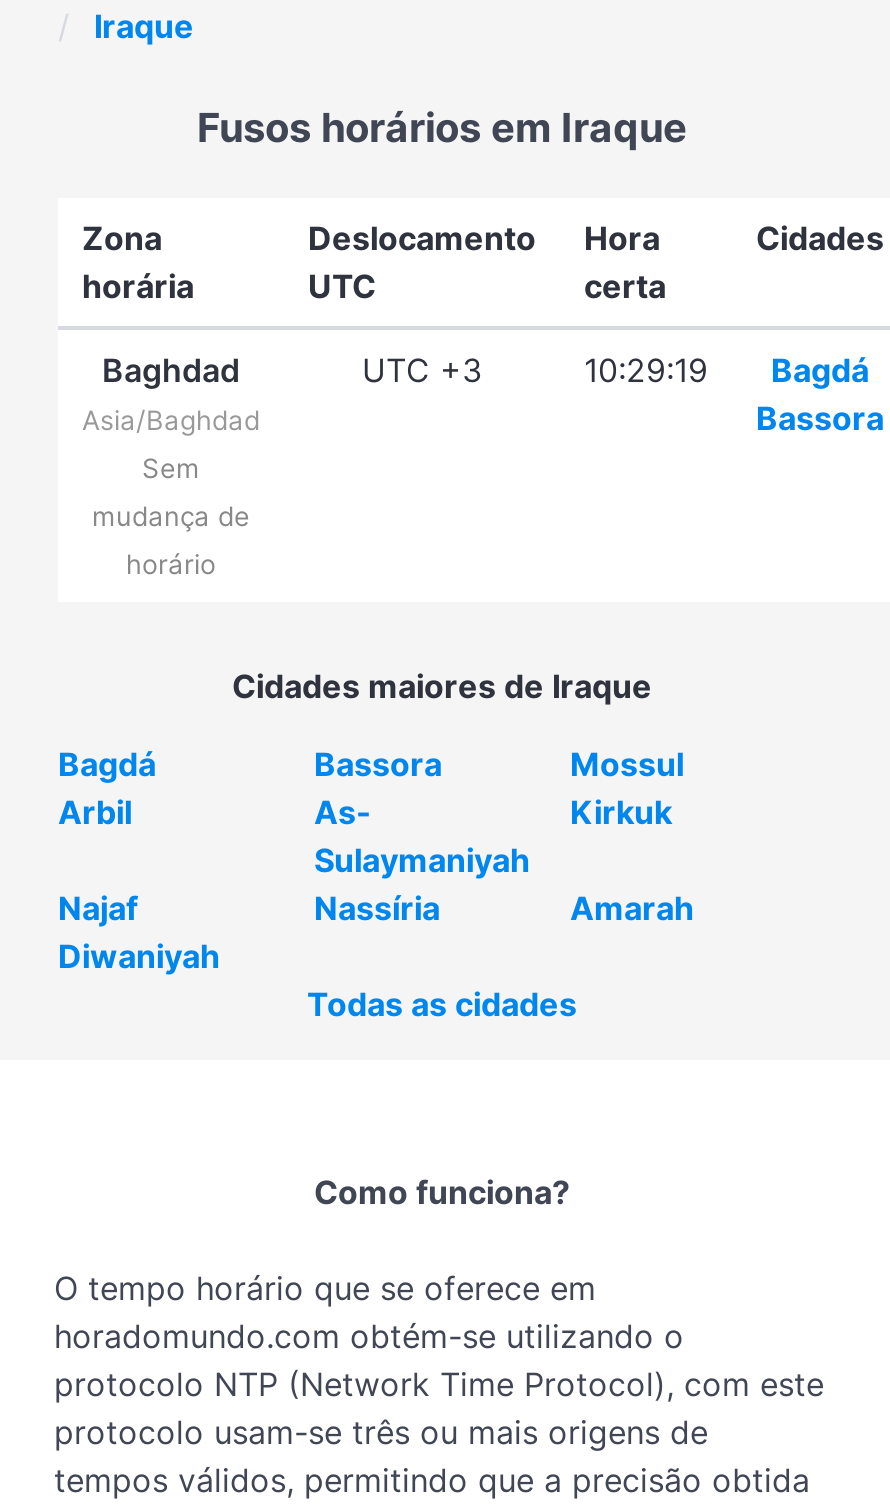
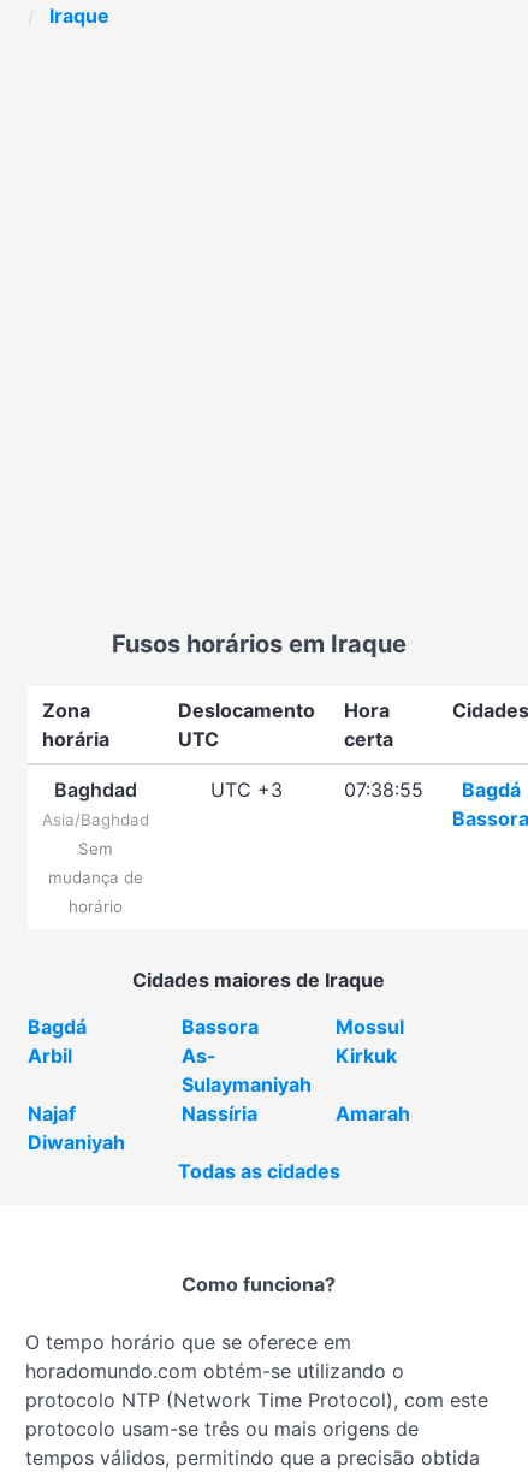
- 10:29:19 Bagdá
+ 07:38:55 Bagdá
